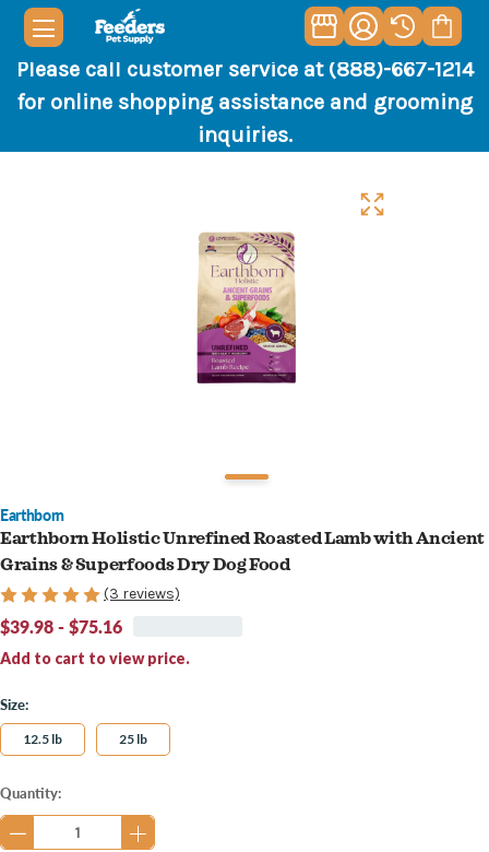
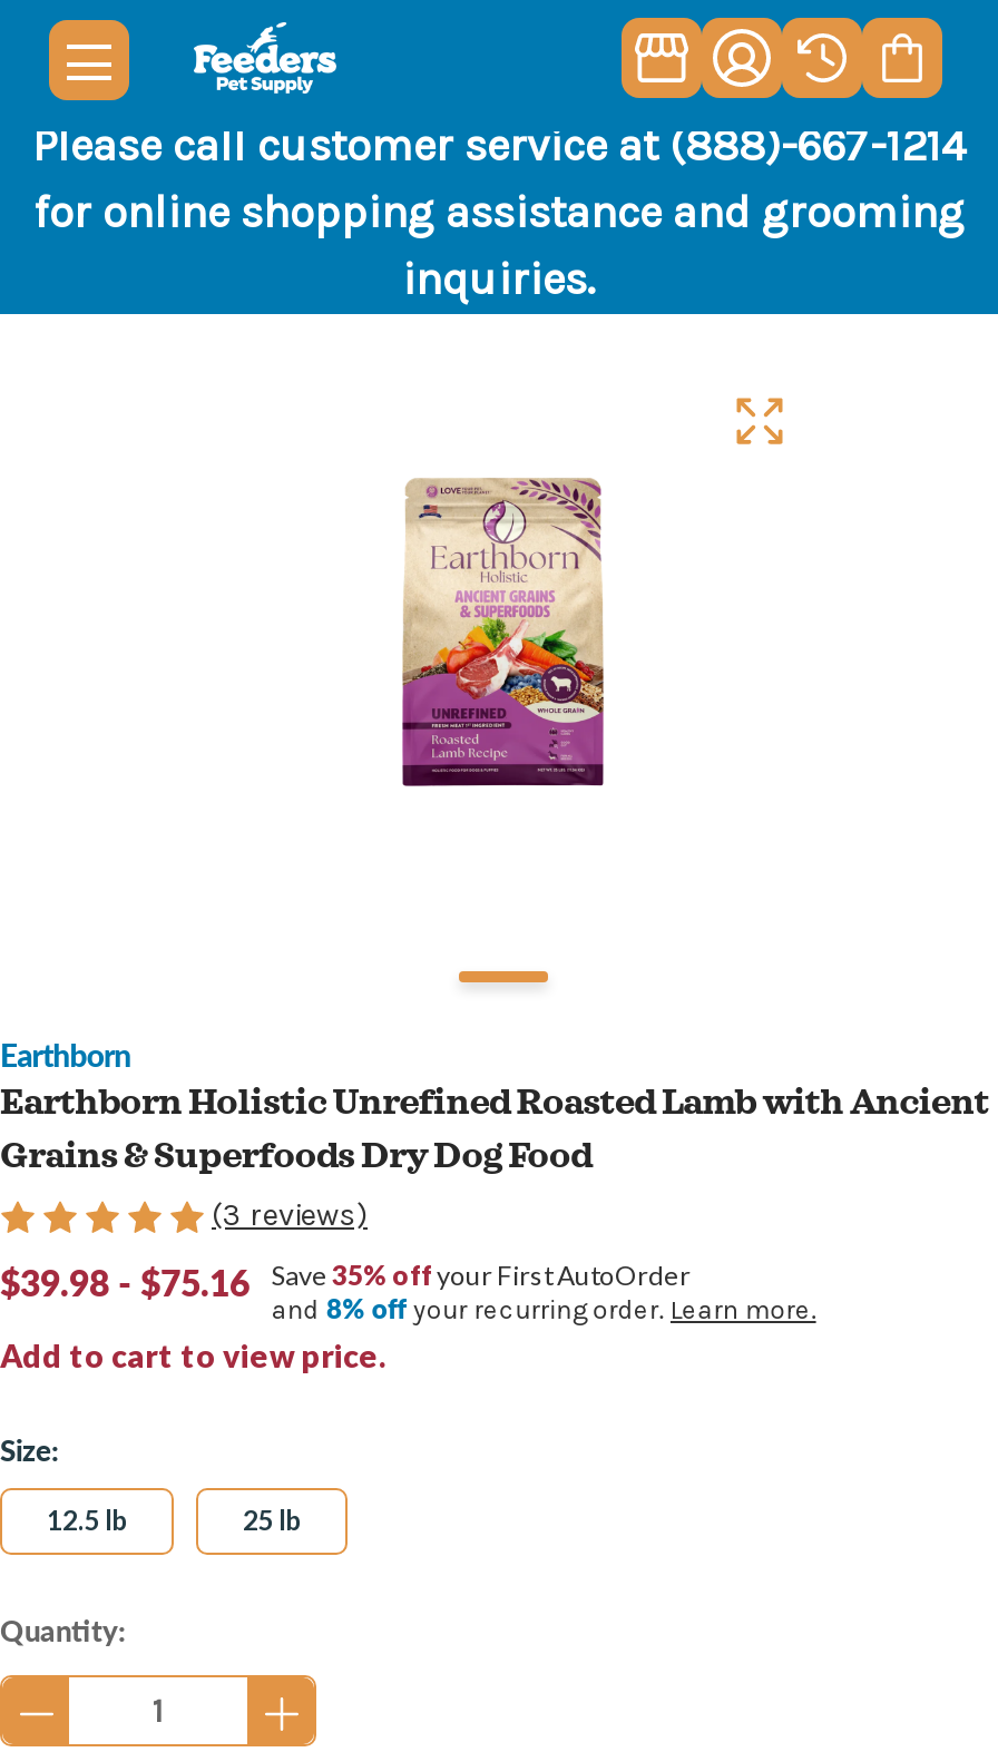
+ Save 35% offyour First AutoOrder
+ and 8% off your recurring order. Learn more.
